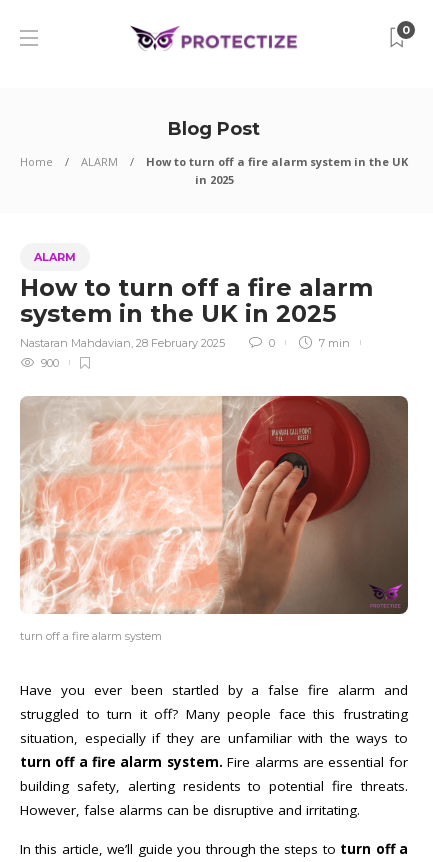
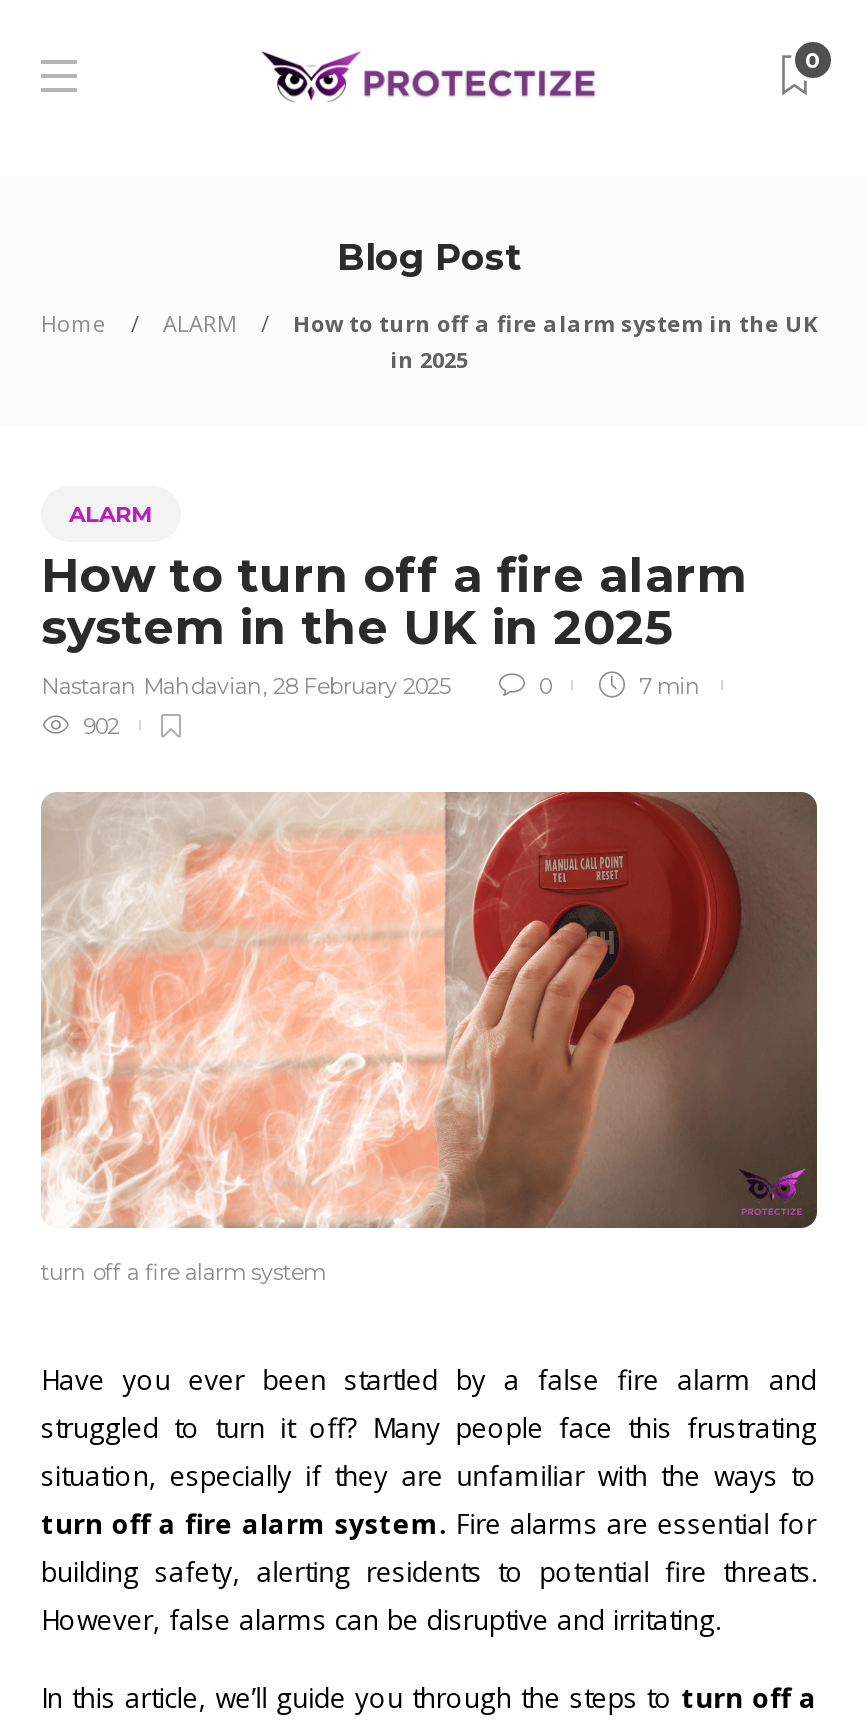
- 900
+ 902
